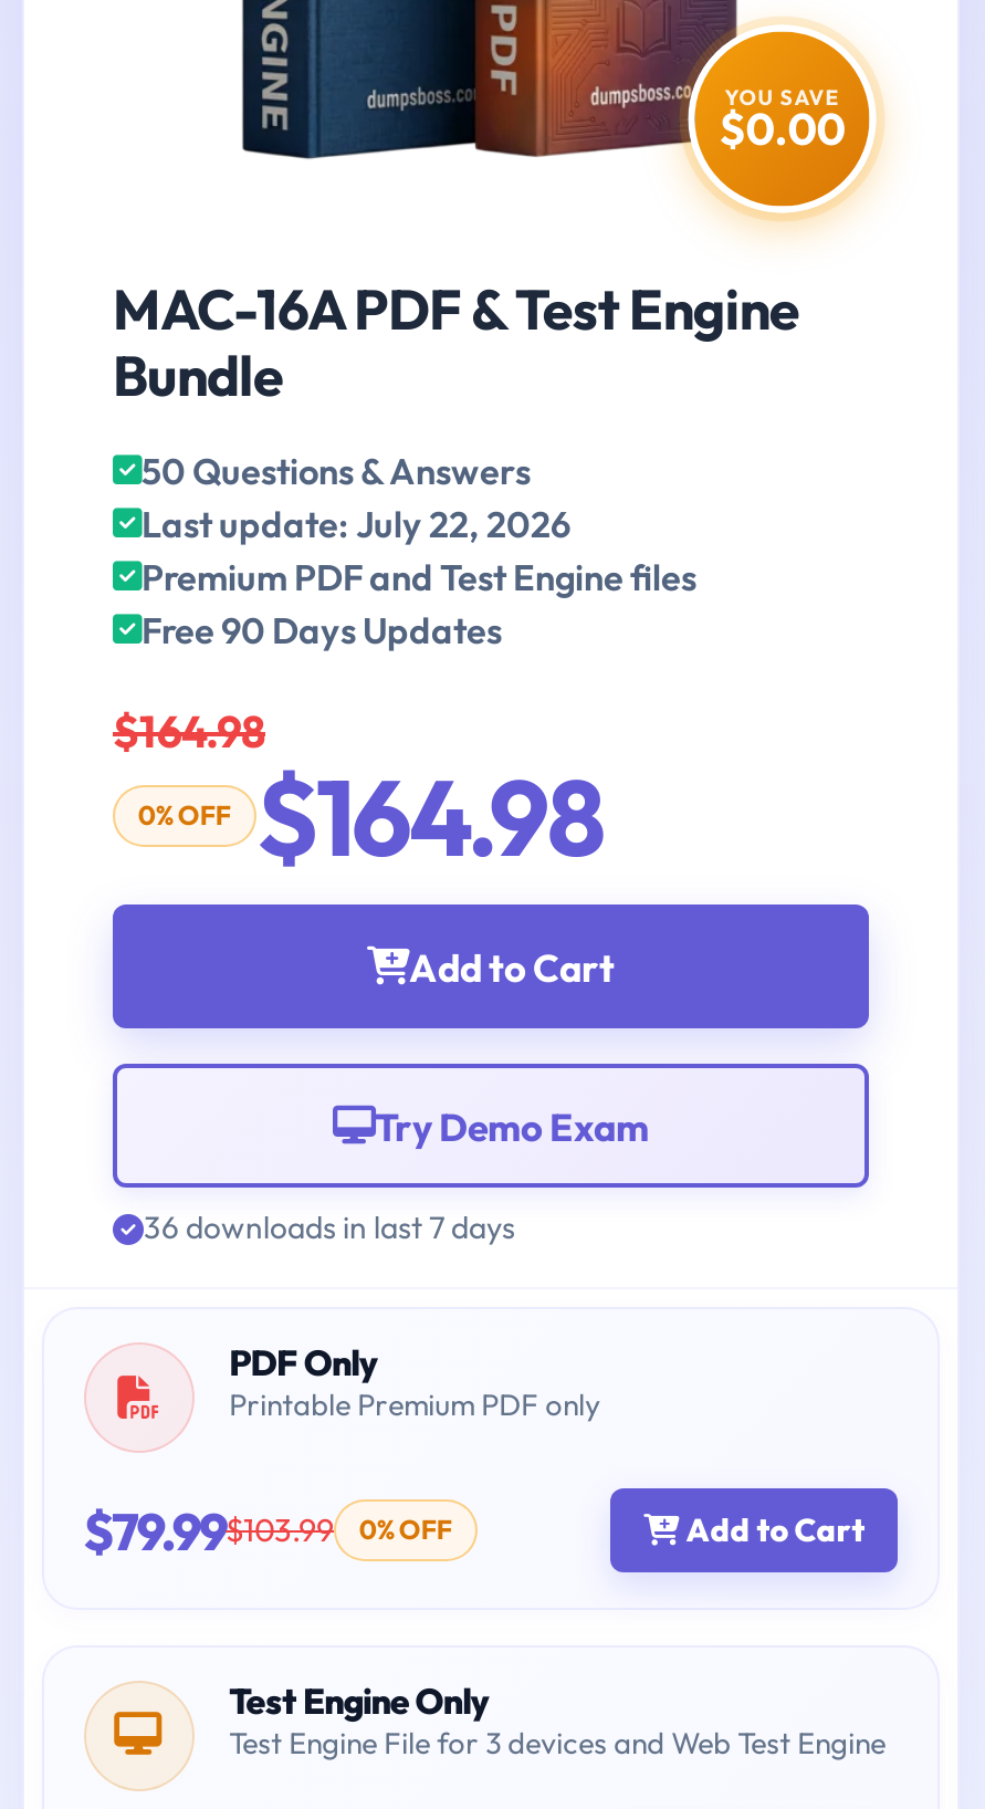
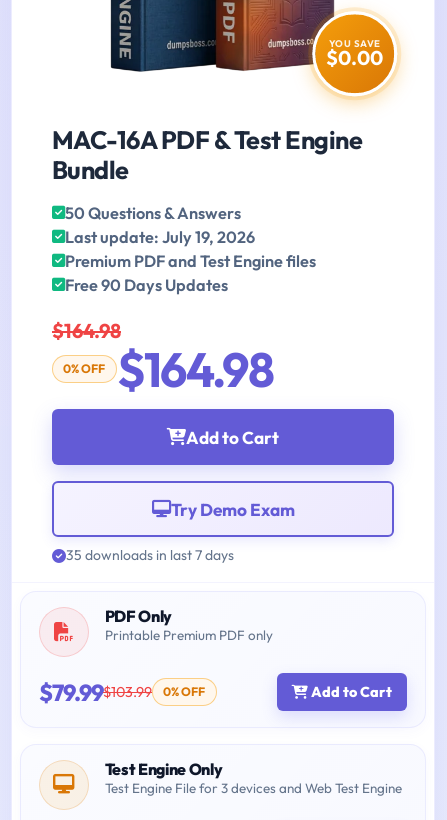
- Last update: July 22, 2026
+ Last update: July 19, 2026

- 36 downloads in last 7 days
+ 35 downloads in last 7 days
